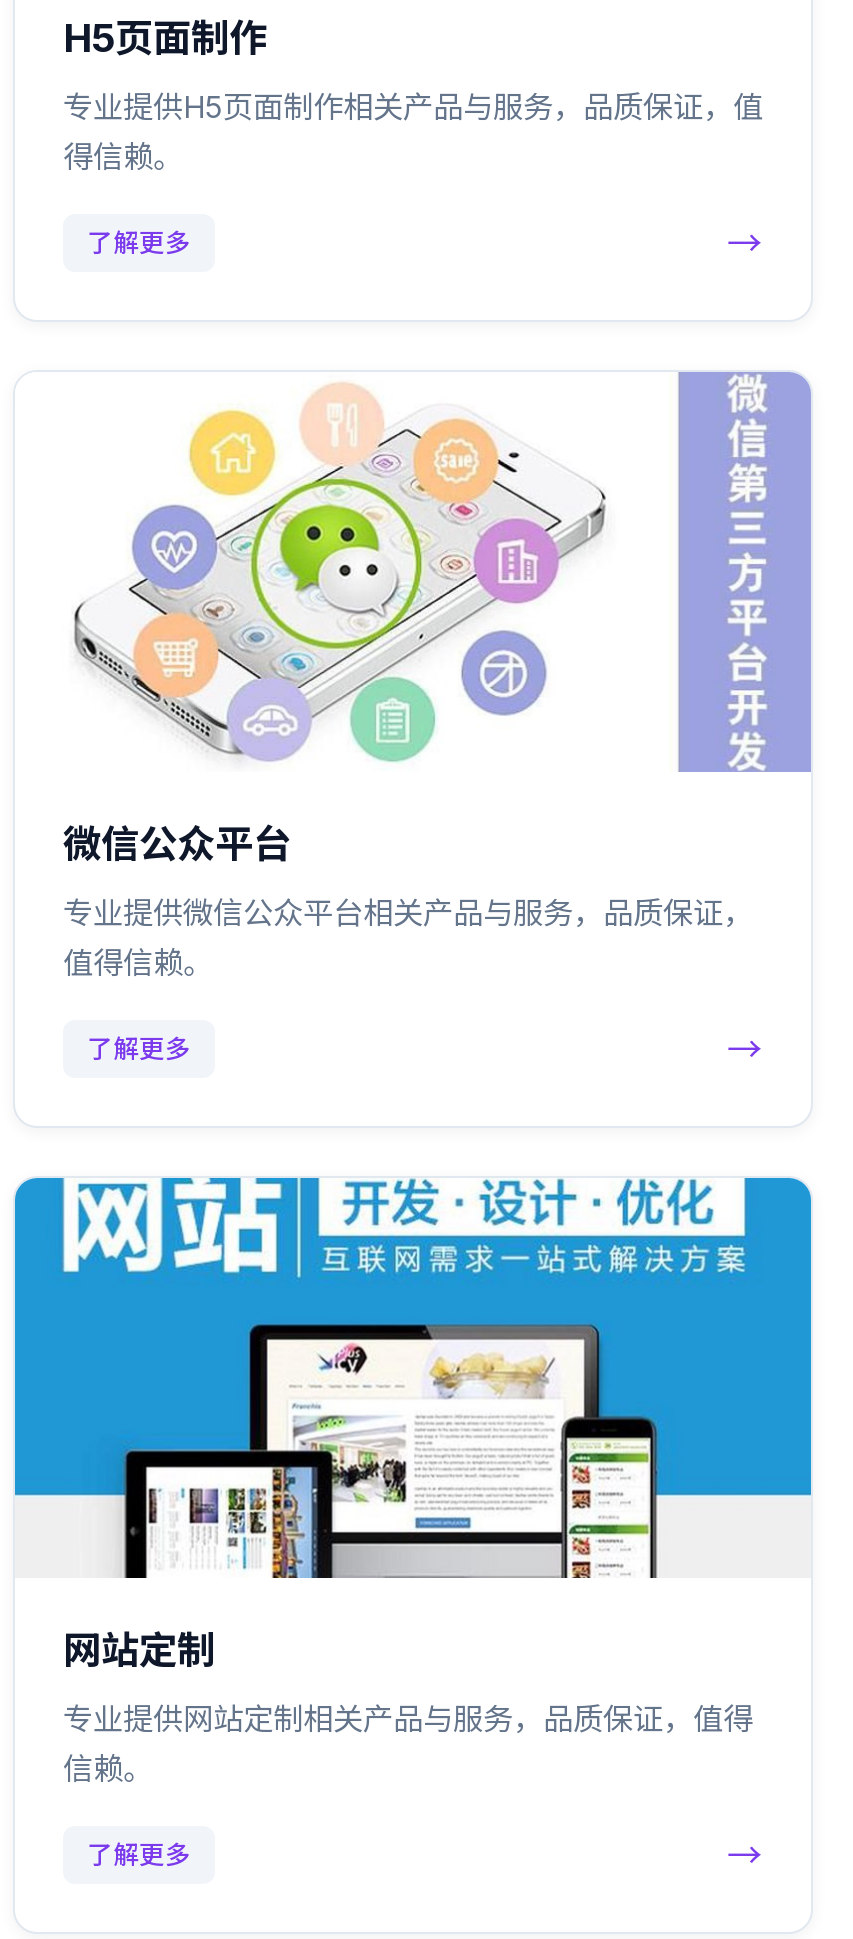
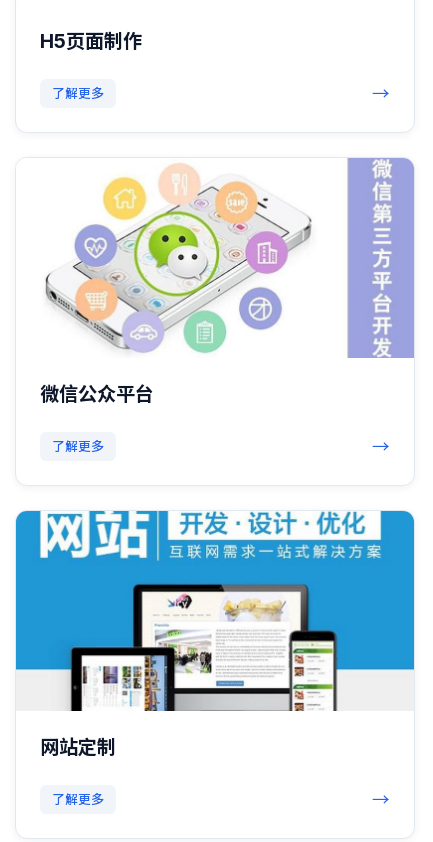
- 专业提供H5页面制作相关产品与服务，品质保证，值
- 得信赖。

- 专业提供微信公众平台相关产品与服务，品质保证，
- 值得信赖。

- 专业提供网站定制相关产品与服务，品质保证，值得
- 信赖。
